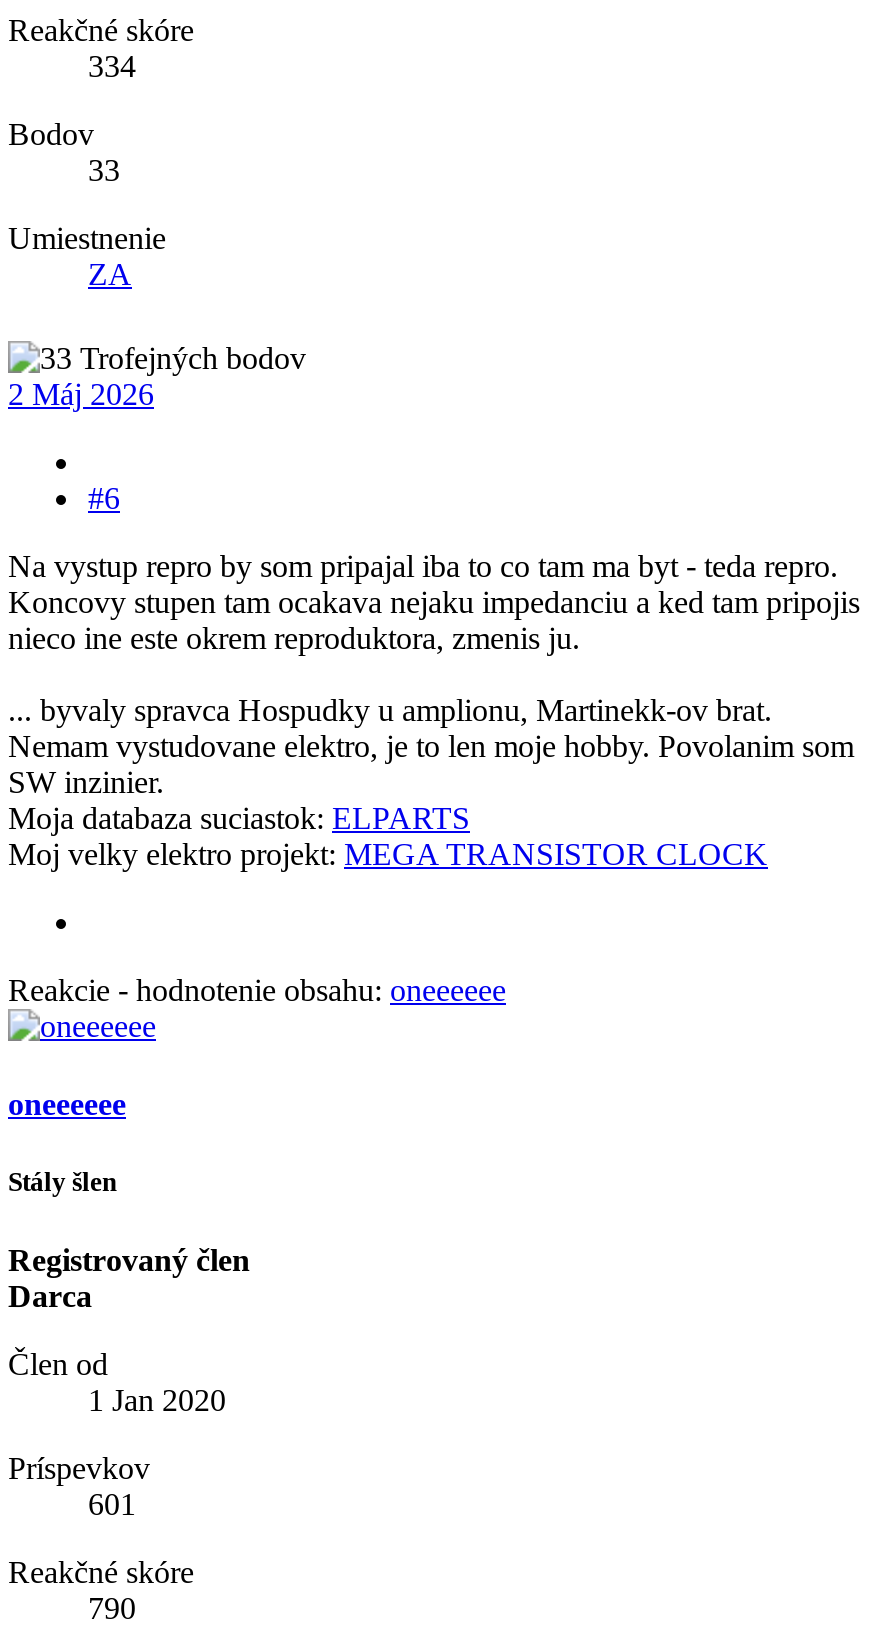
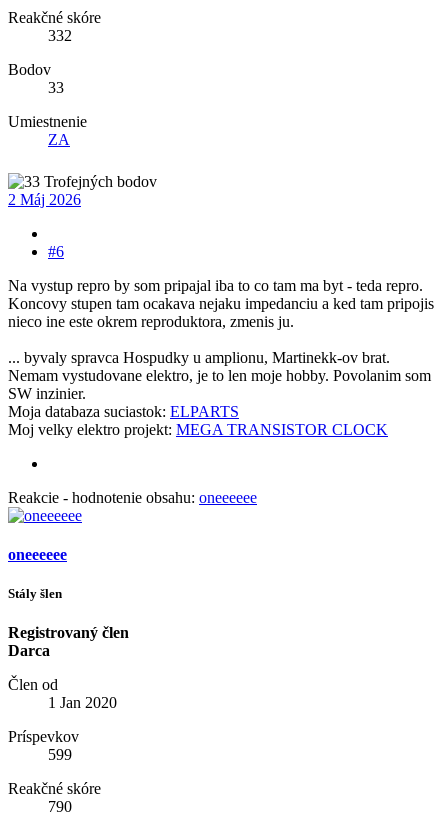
- 334
+ 332

- 601
+ 599
